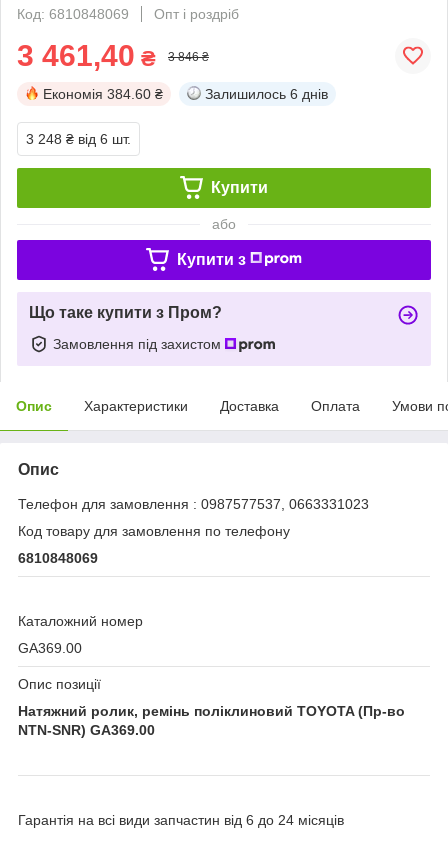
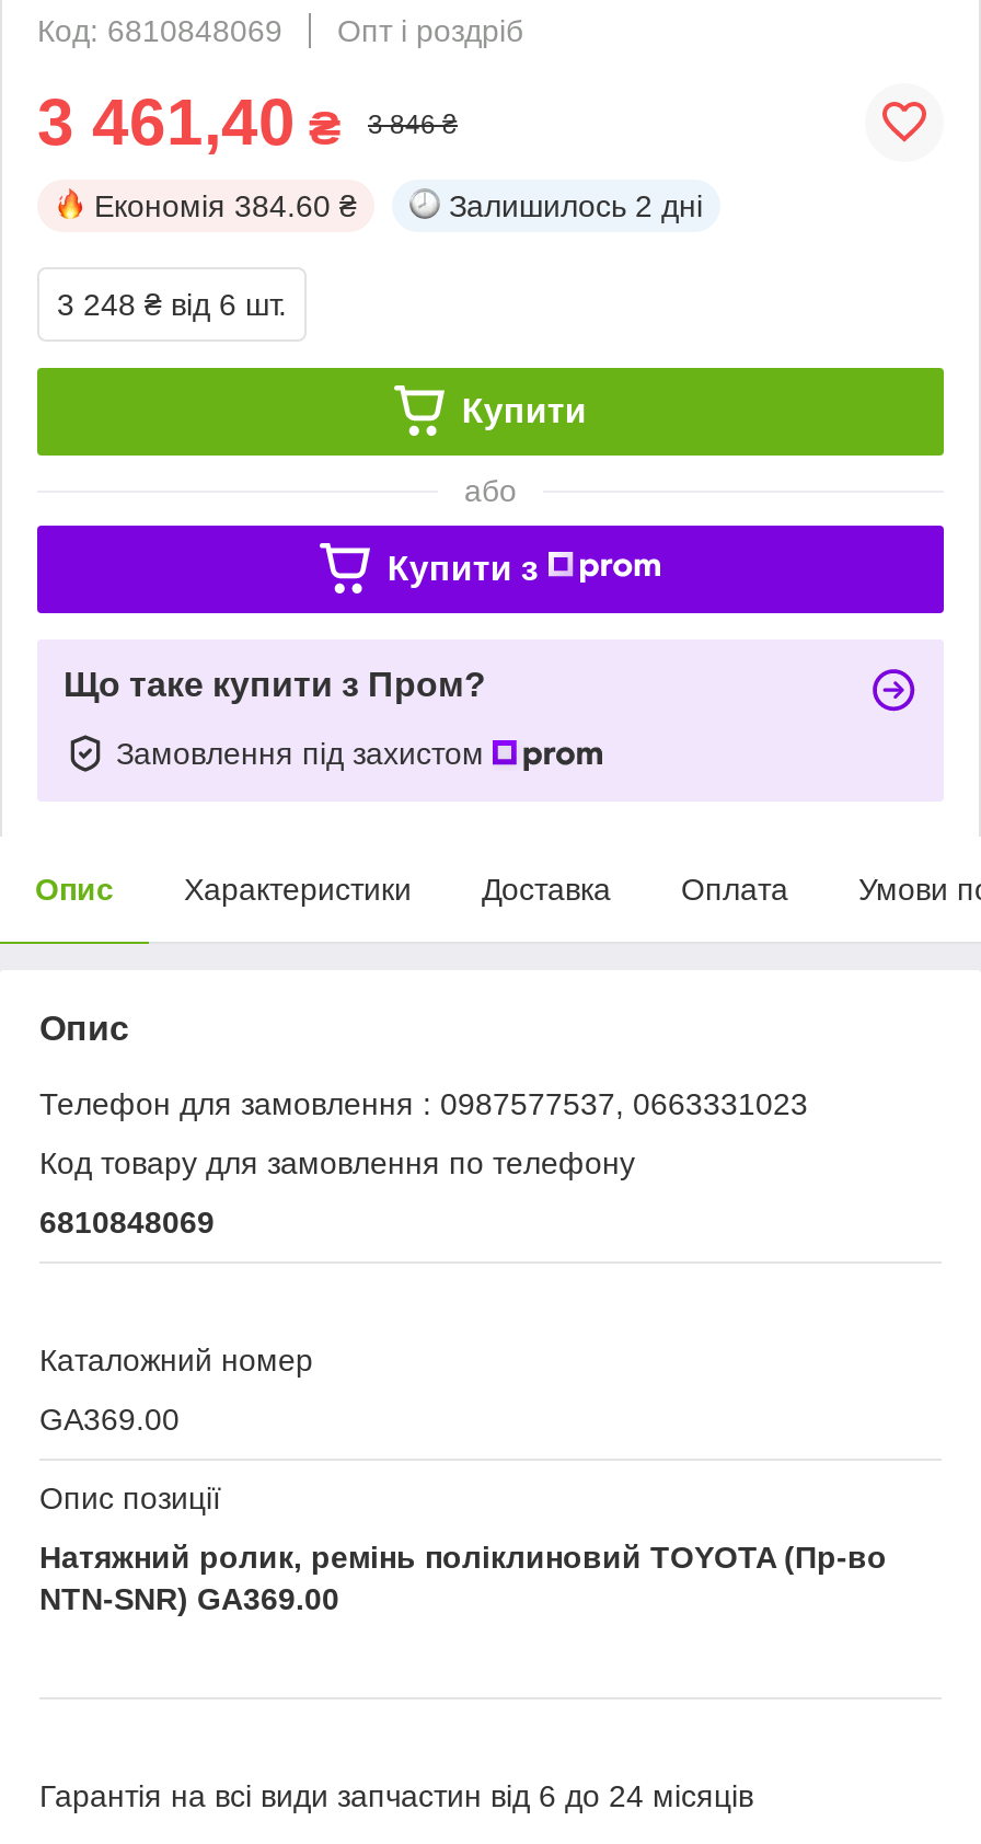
- Залишилось 6 днів
+ Залишилось 2 дні
